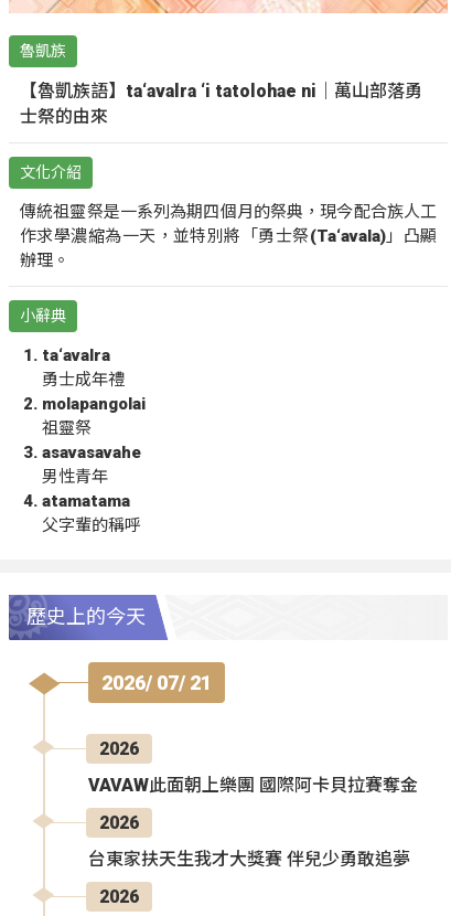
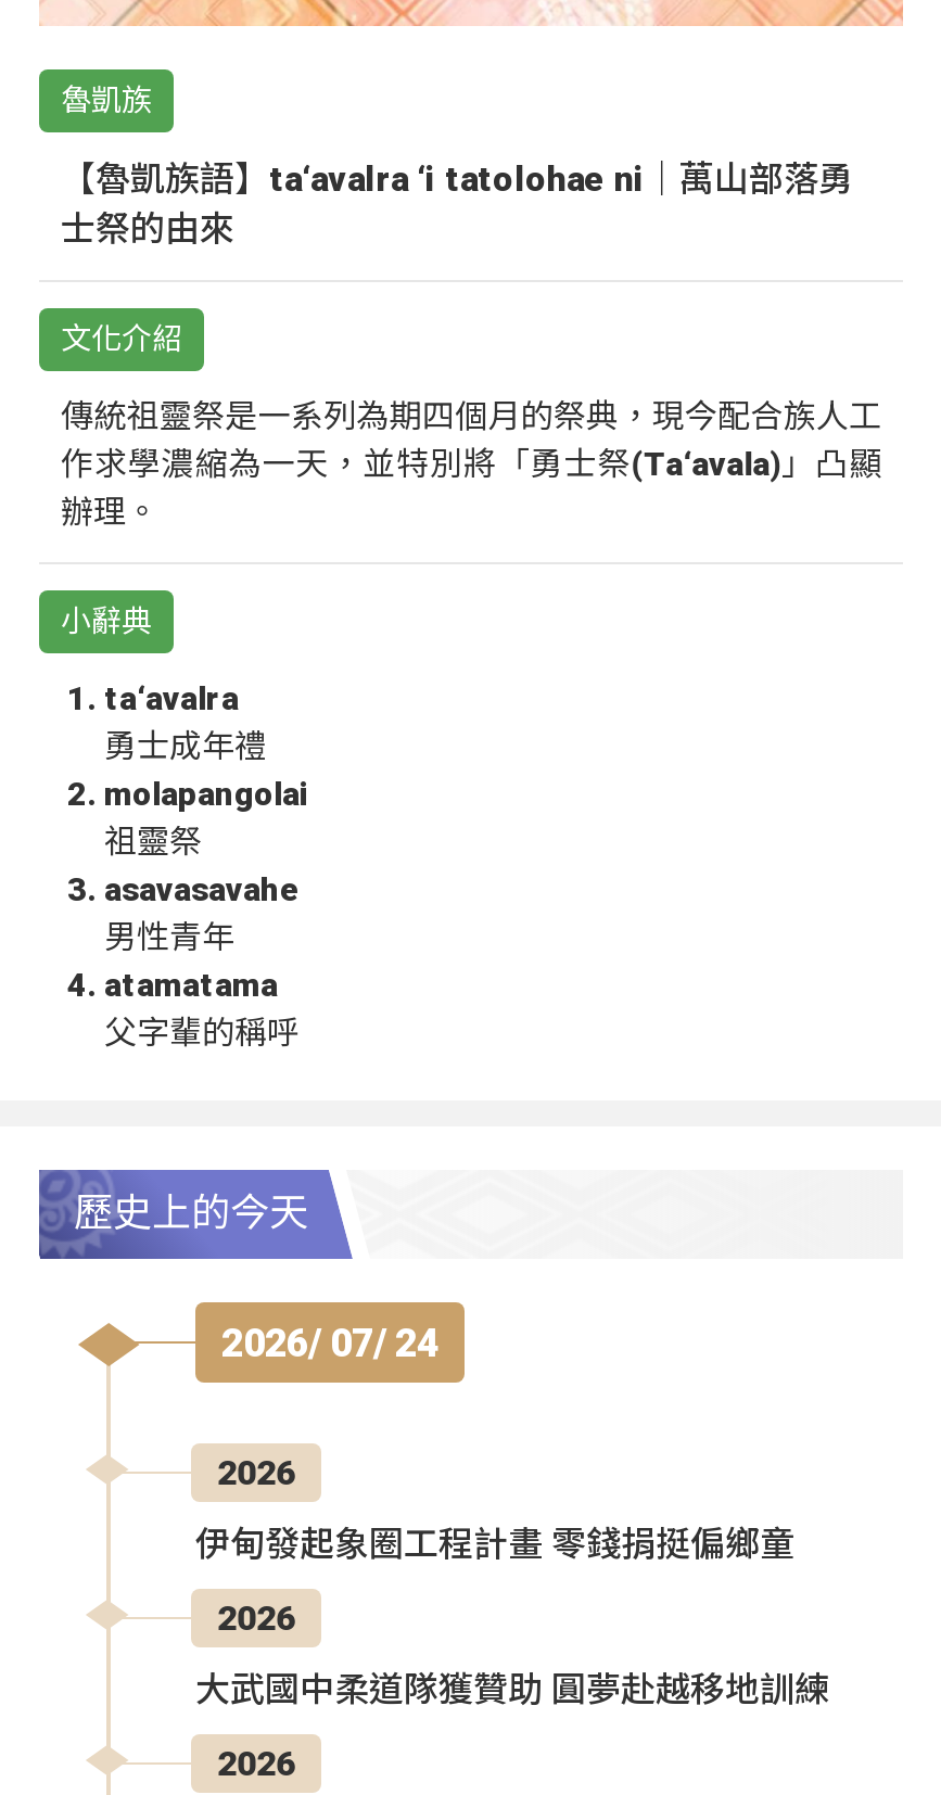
- 2026/ 07/ 21
+ 2026/ 07/ 24

- VAVAW此面朝上樂團 國際阿卡貝拉賽奪金
+ 伊甸發起象圈工程計畫 零錢捐挺偏鄉童

- 台東家扶天生我才大獎賽 伴兒少勇敢追夢
+ 大武國中柔道隊獲贊助 圓夢赴越移地訓練
